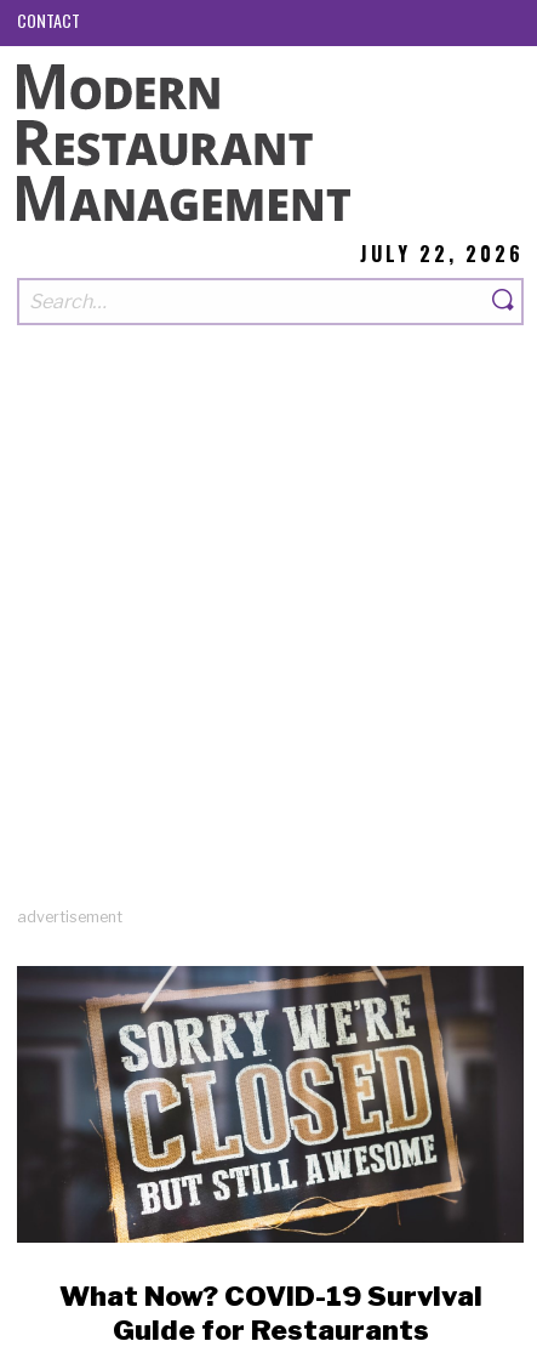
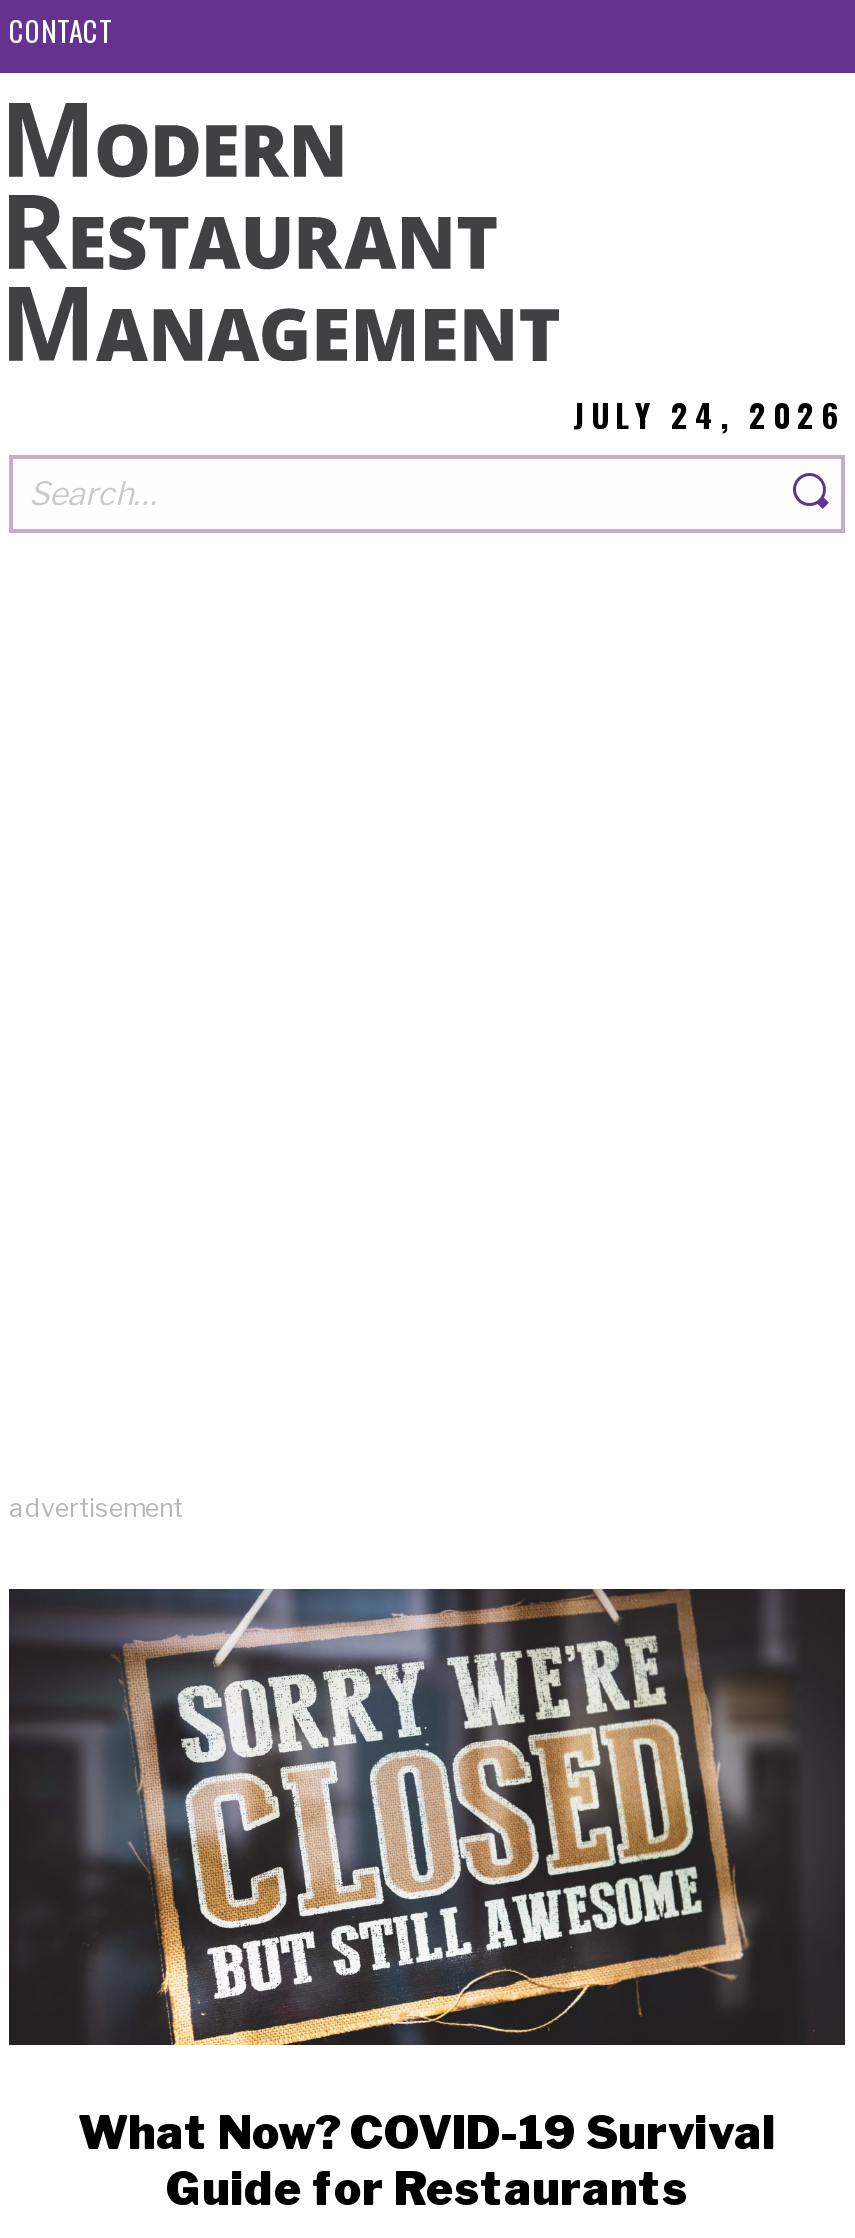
- JULY 22, 2026
+ JULY 24, 2026
